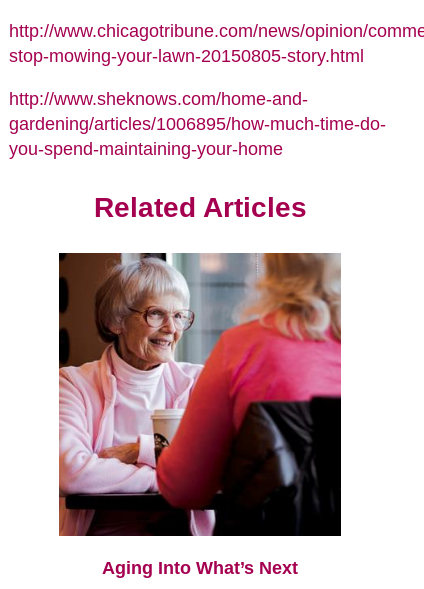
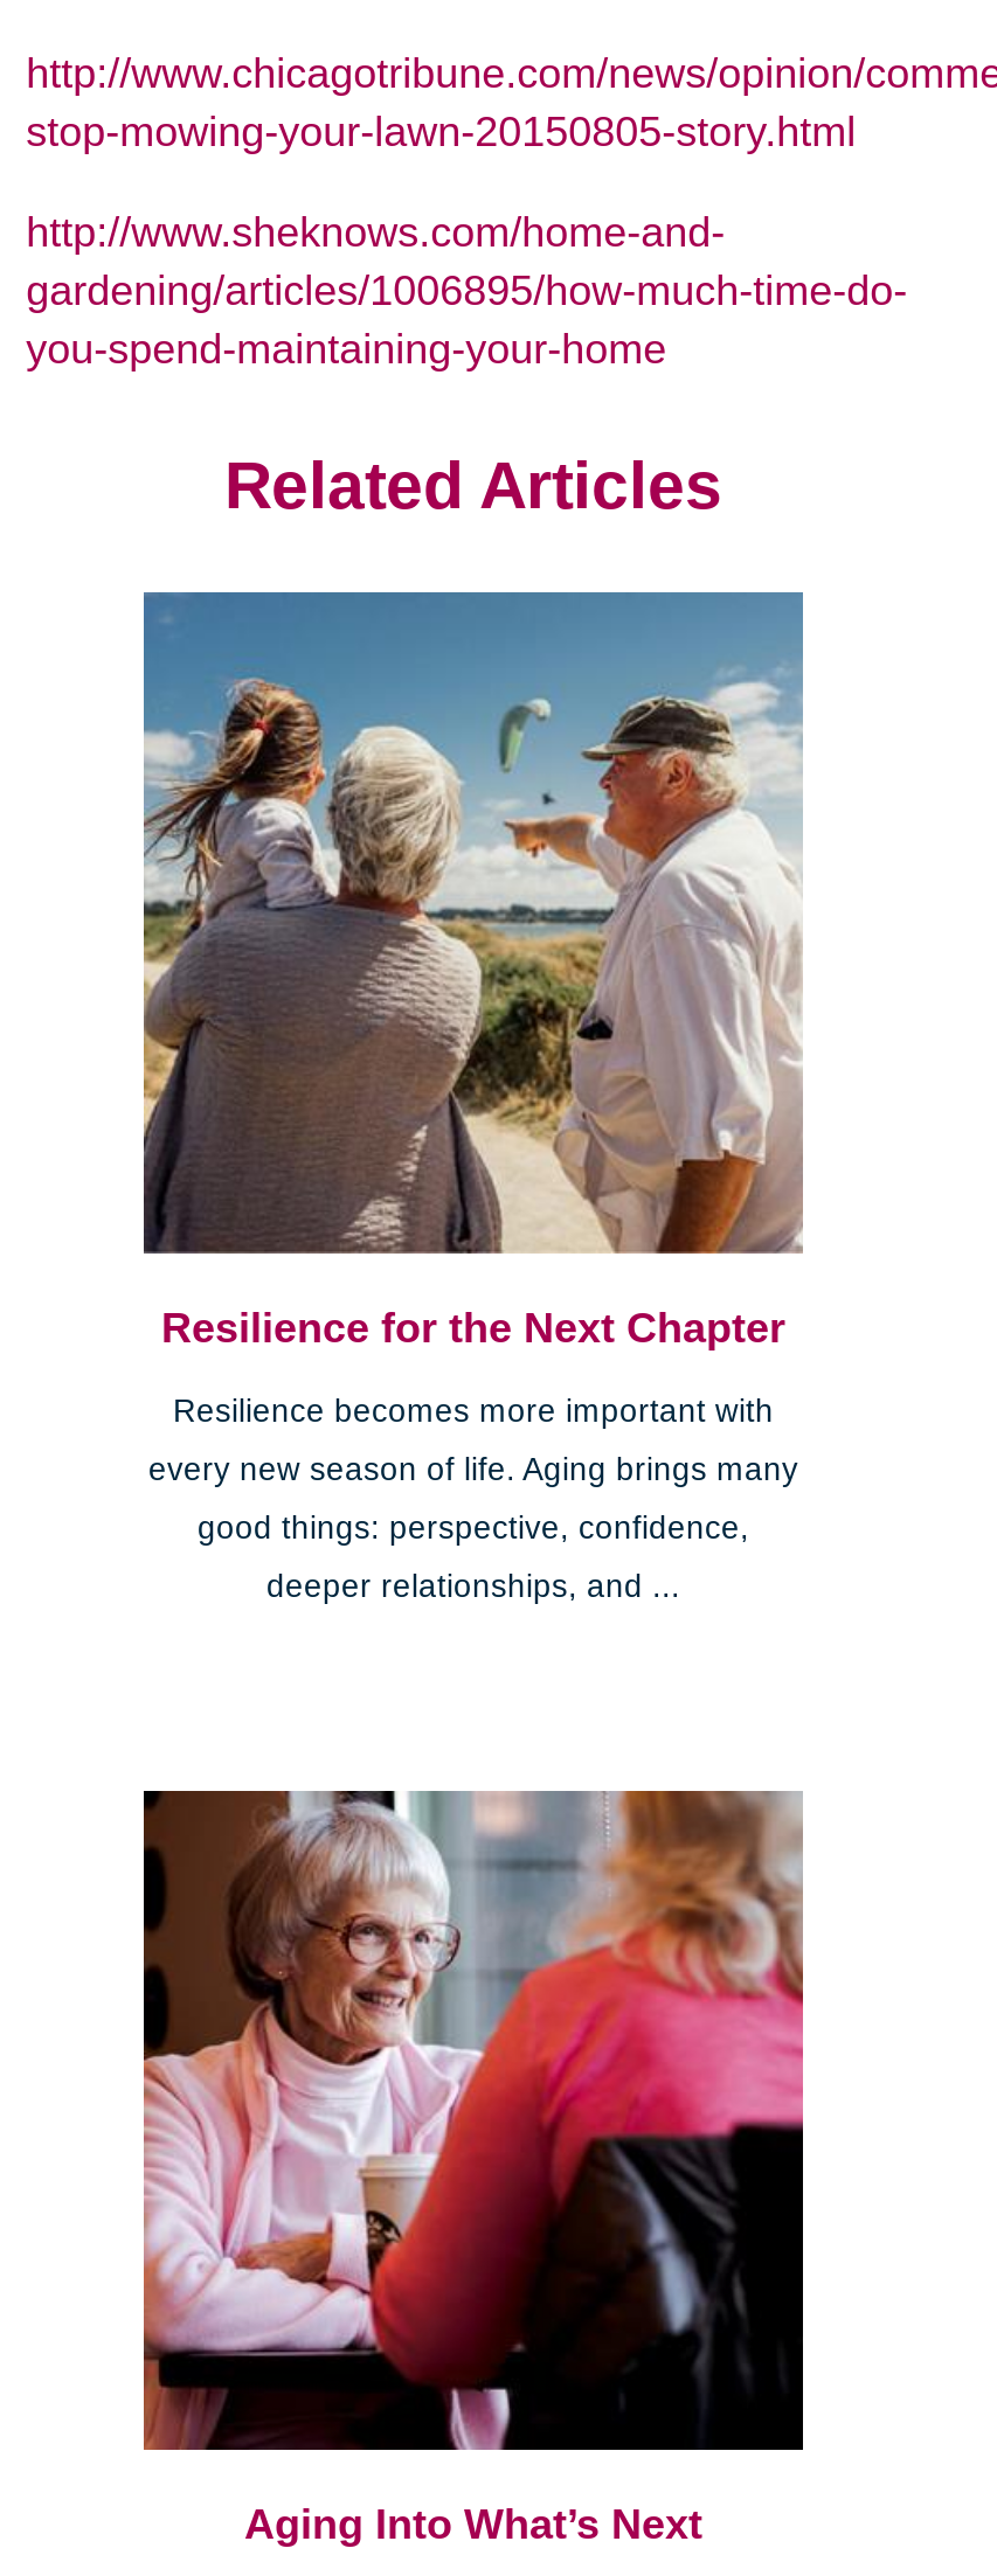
+ [image]
+ Resilience for the Next Chapter
+ Resilience becomes more important with
+ every new season of life. Aging brings many
+ good things: perspective, confidence,
+ deeper relationships, and ...
